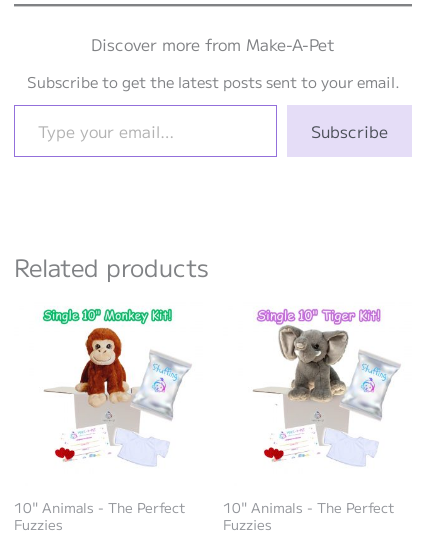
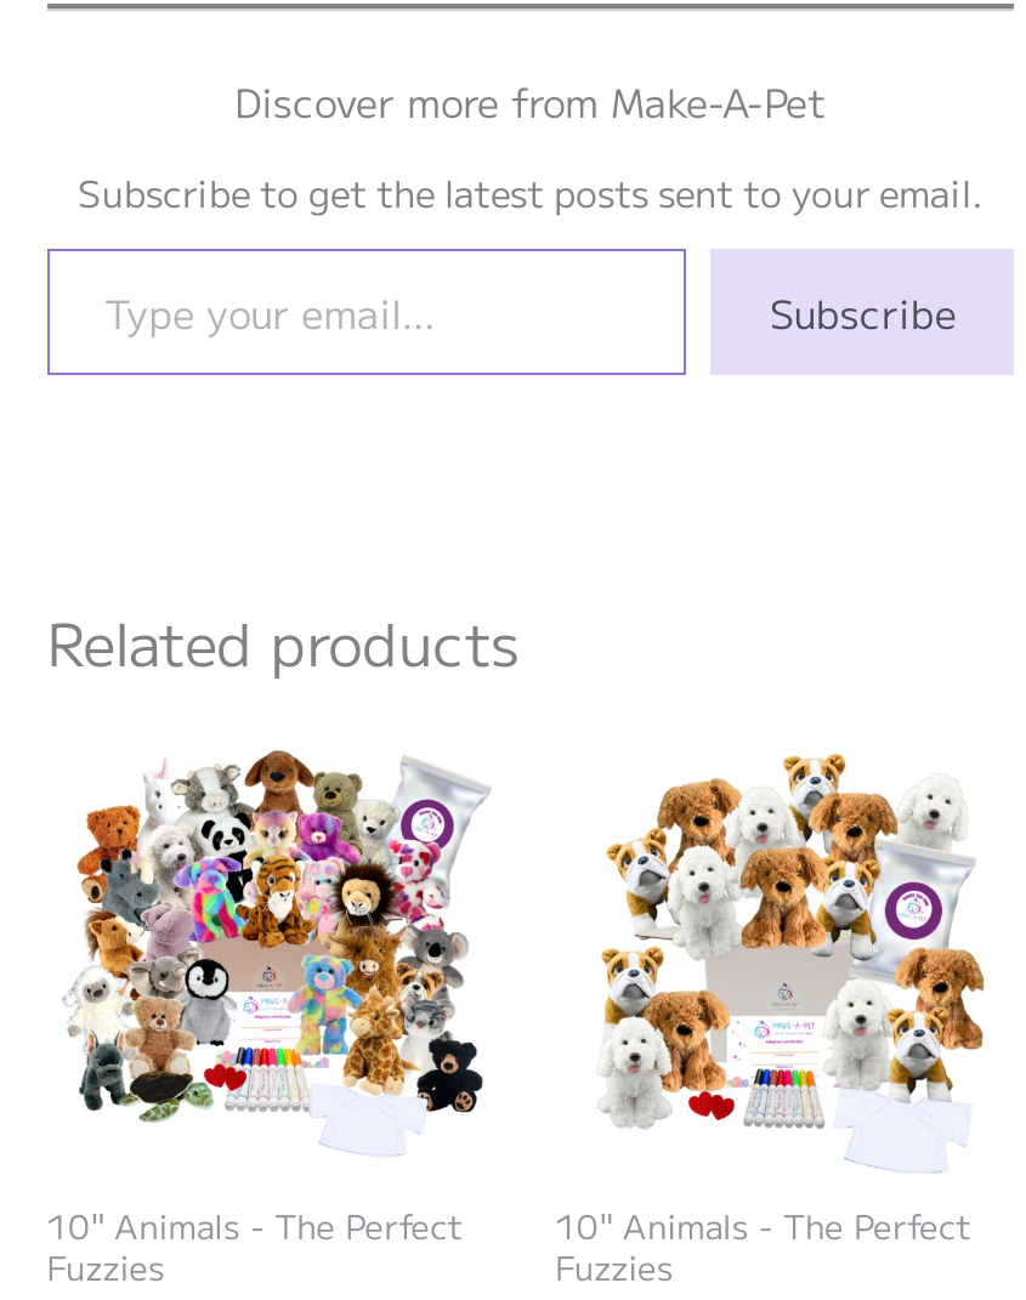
- [image]
+ [image]

- [image]
+ [image]
